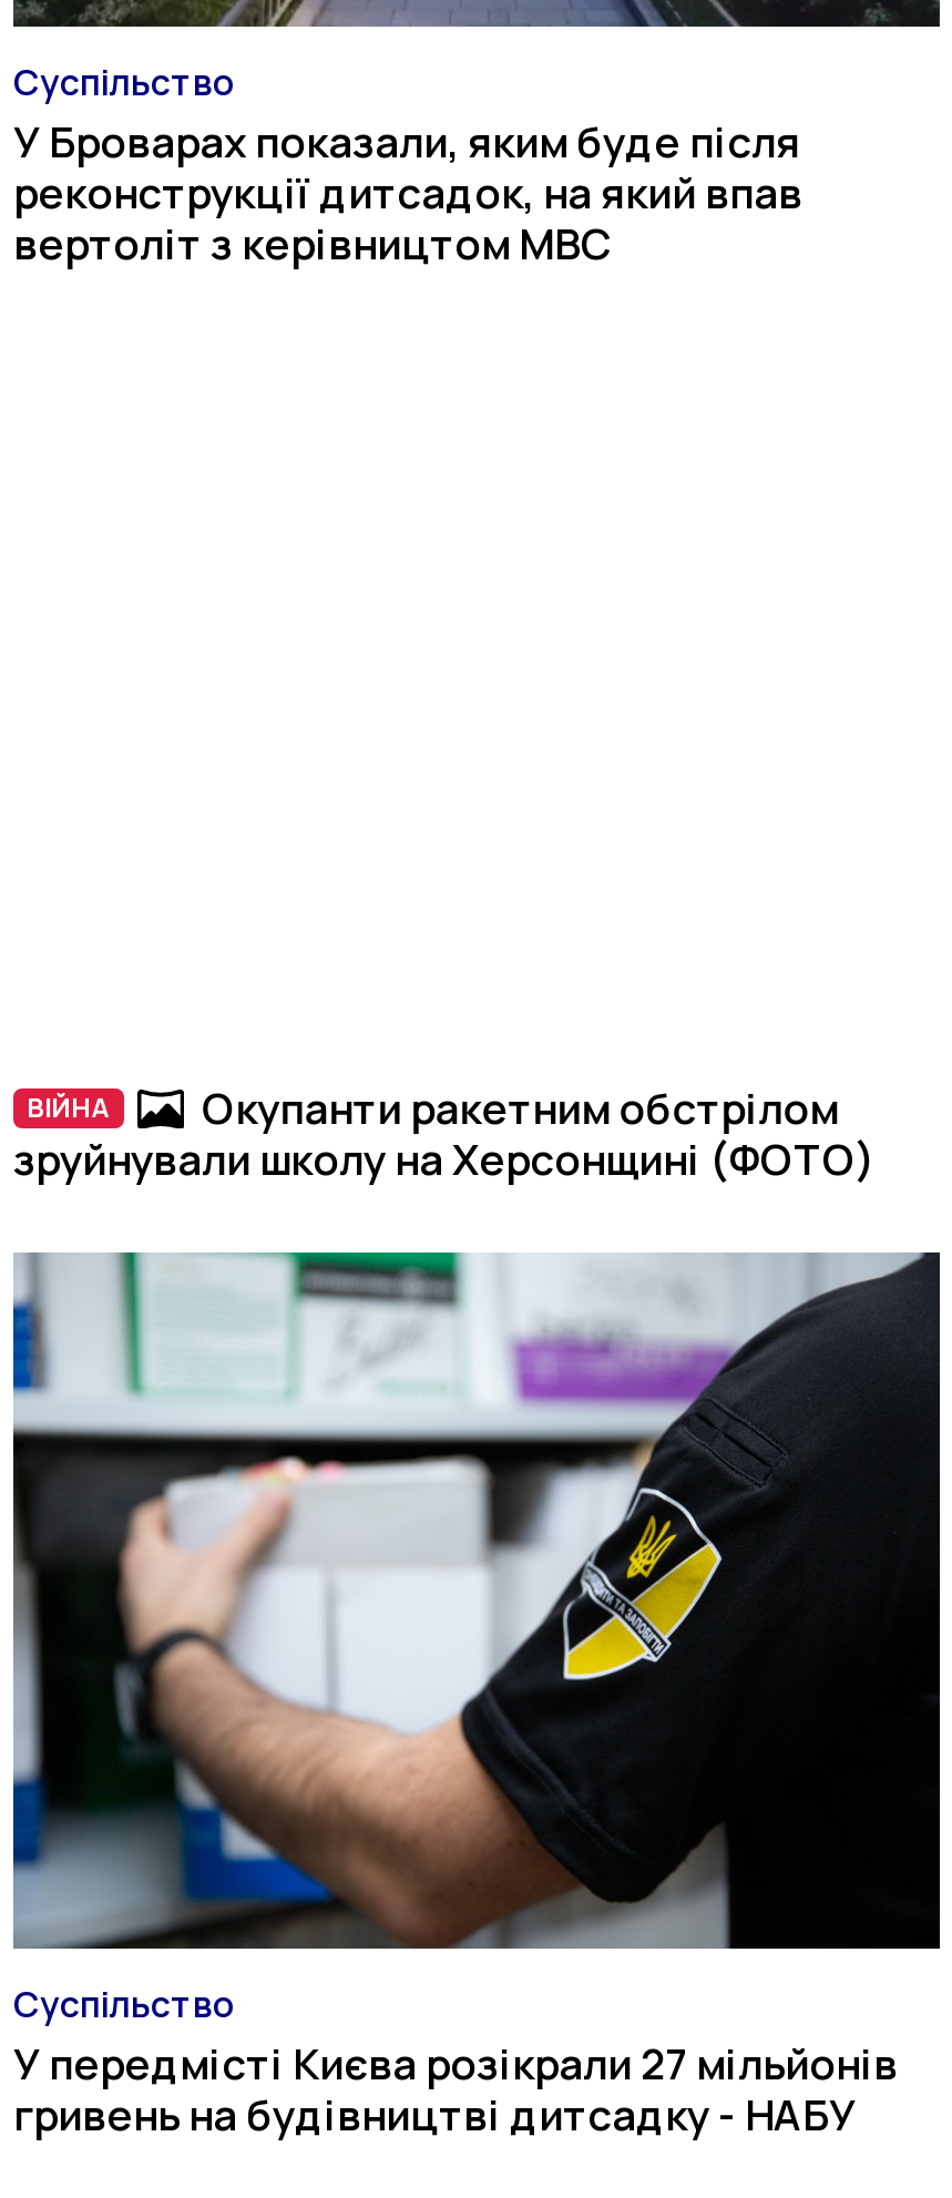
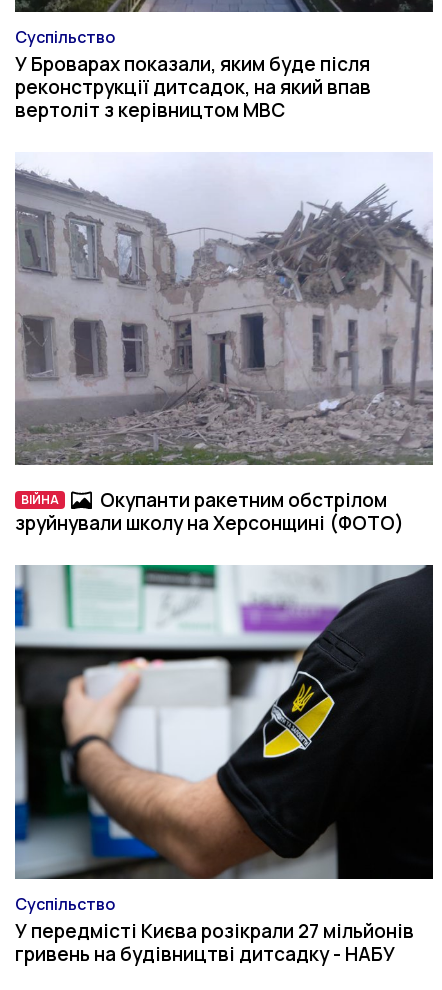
+ [image]
